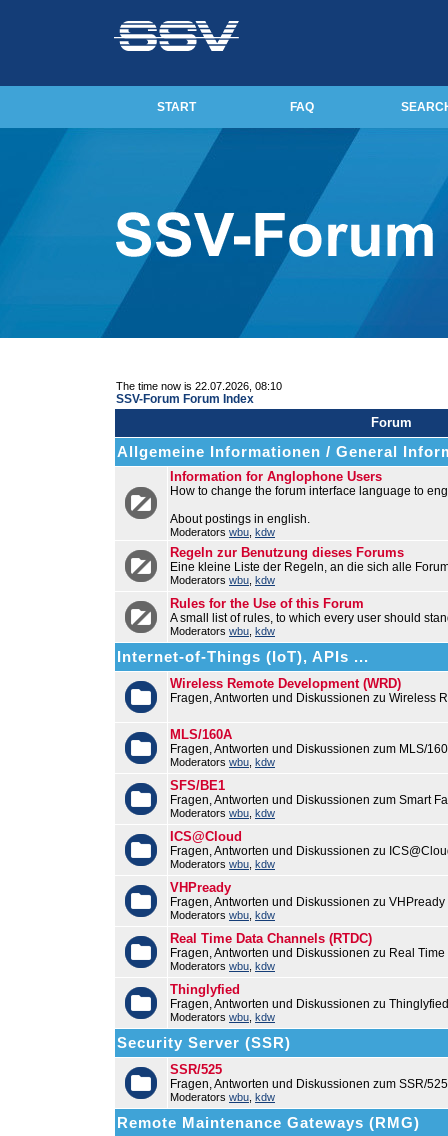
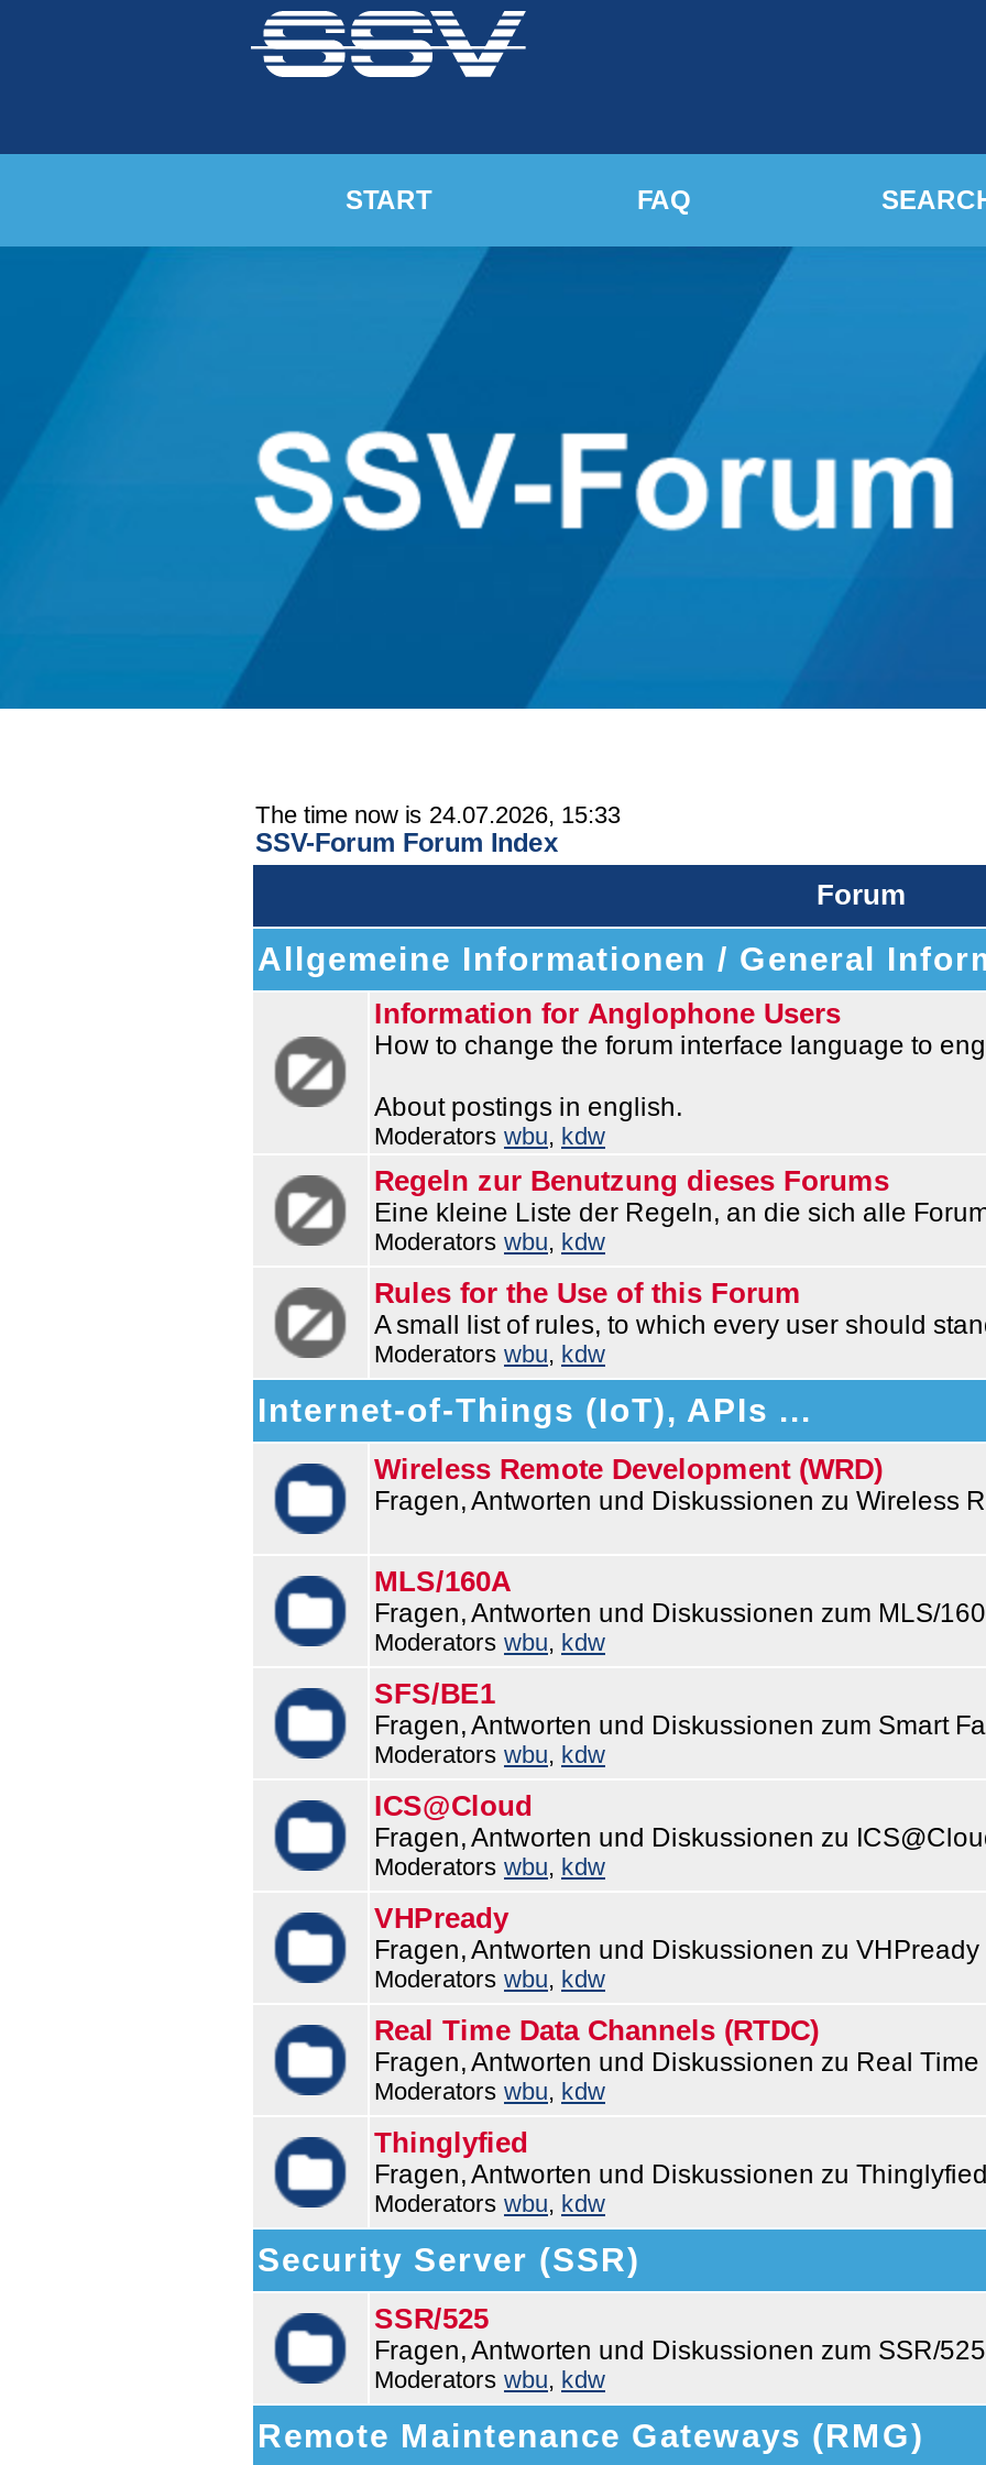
- The time now is 22.07.2026, 08:10
+ The time now is 24.07.2026, 15:33
